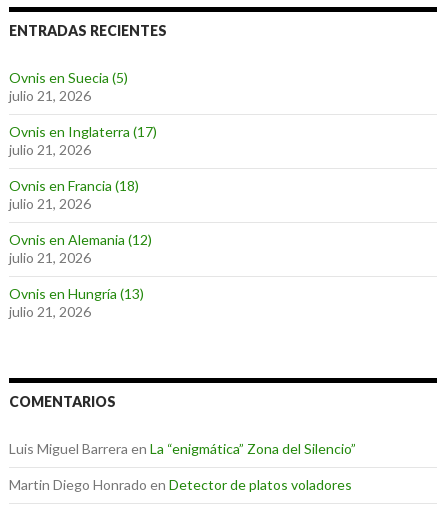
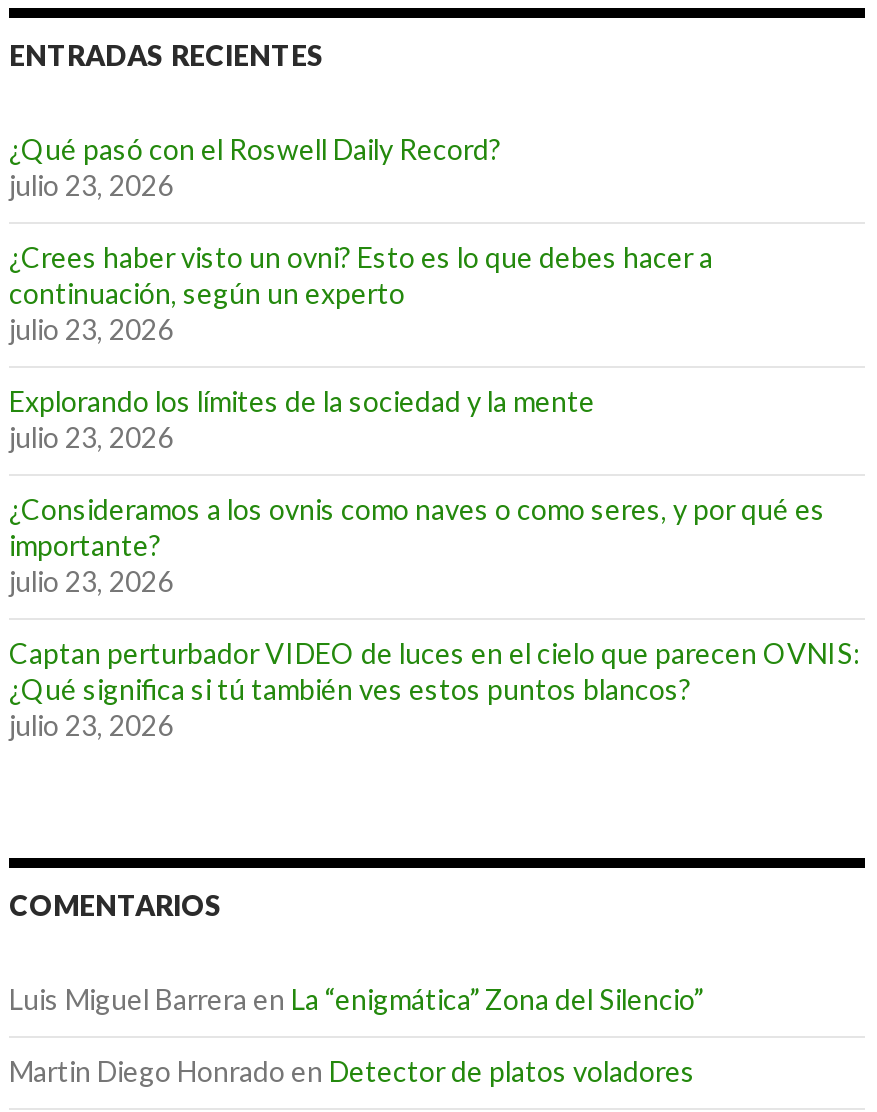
- Ovnis en Suecia (5)
- julio 21, 2026
+ ¿Qué pasó con el Roswell Daily Record?
+ julio 23, 2026

- Ovnis en Inglaterra (17)
- julio 21, 2026
+ ¿Crees haber visto un ovni? Esto es lo que debes hacer a
+ continuación, según un experto
+ julio 23, 2026

- Ovnis en Francia (18)
- julio 21, 2026
+ Explorando los límites de la sociedad y la mente
+ julio 23, 2026

- Ovnis en Alemania (12)
- julio 21, 2026
+ ¿Consideramos a los ovnis como naves o como seres, y por qué es
+ importante?
+ julio 23, 2026

- Ovnis en Hungría (13)
- julio 21, 2026
+ Captan perturbador VIDEO de luces en el cielo que parecen OVNIS:
+ ¿Qué significa si tú también ves estos puntos blancos?
+ julio 23, 2026
